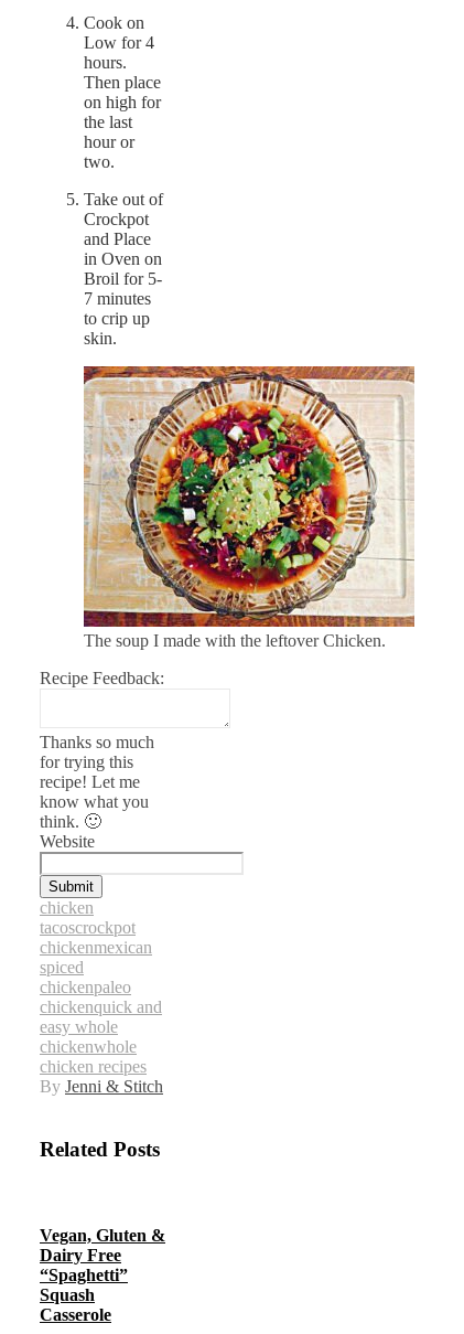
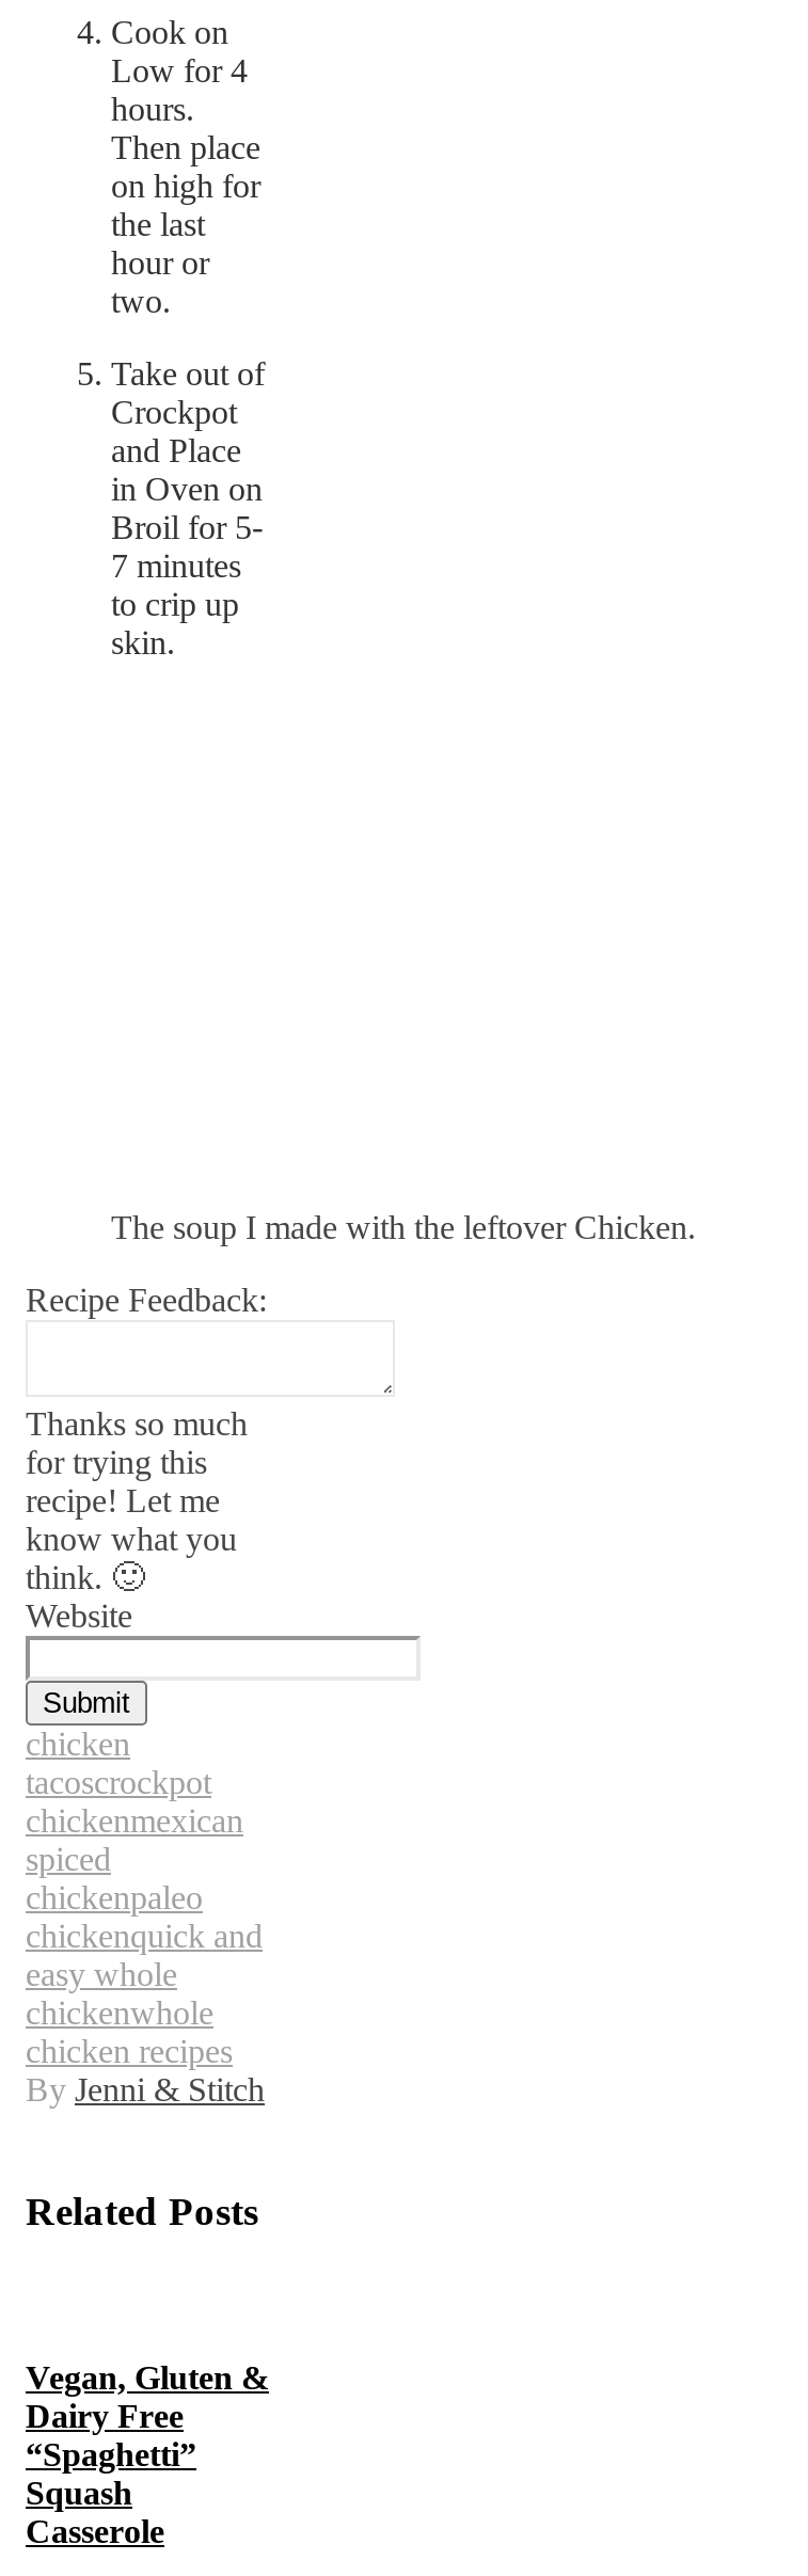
- [image]
